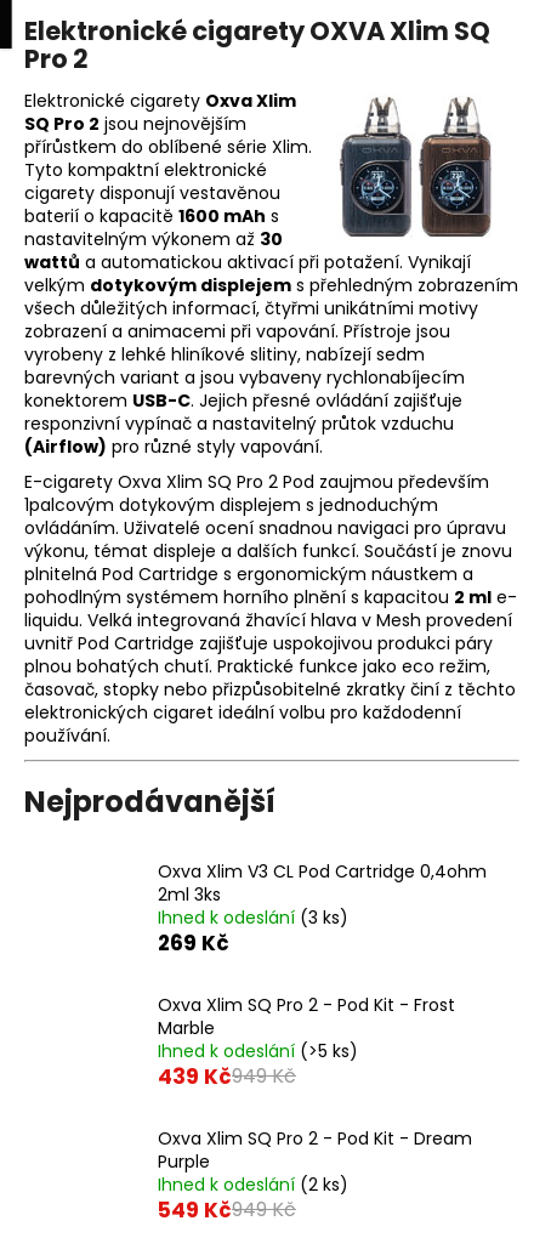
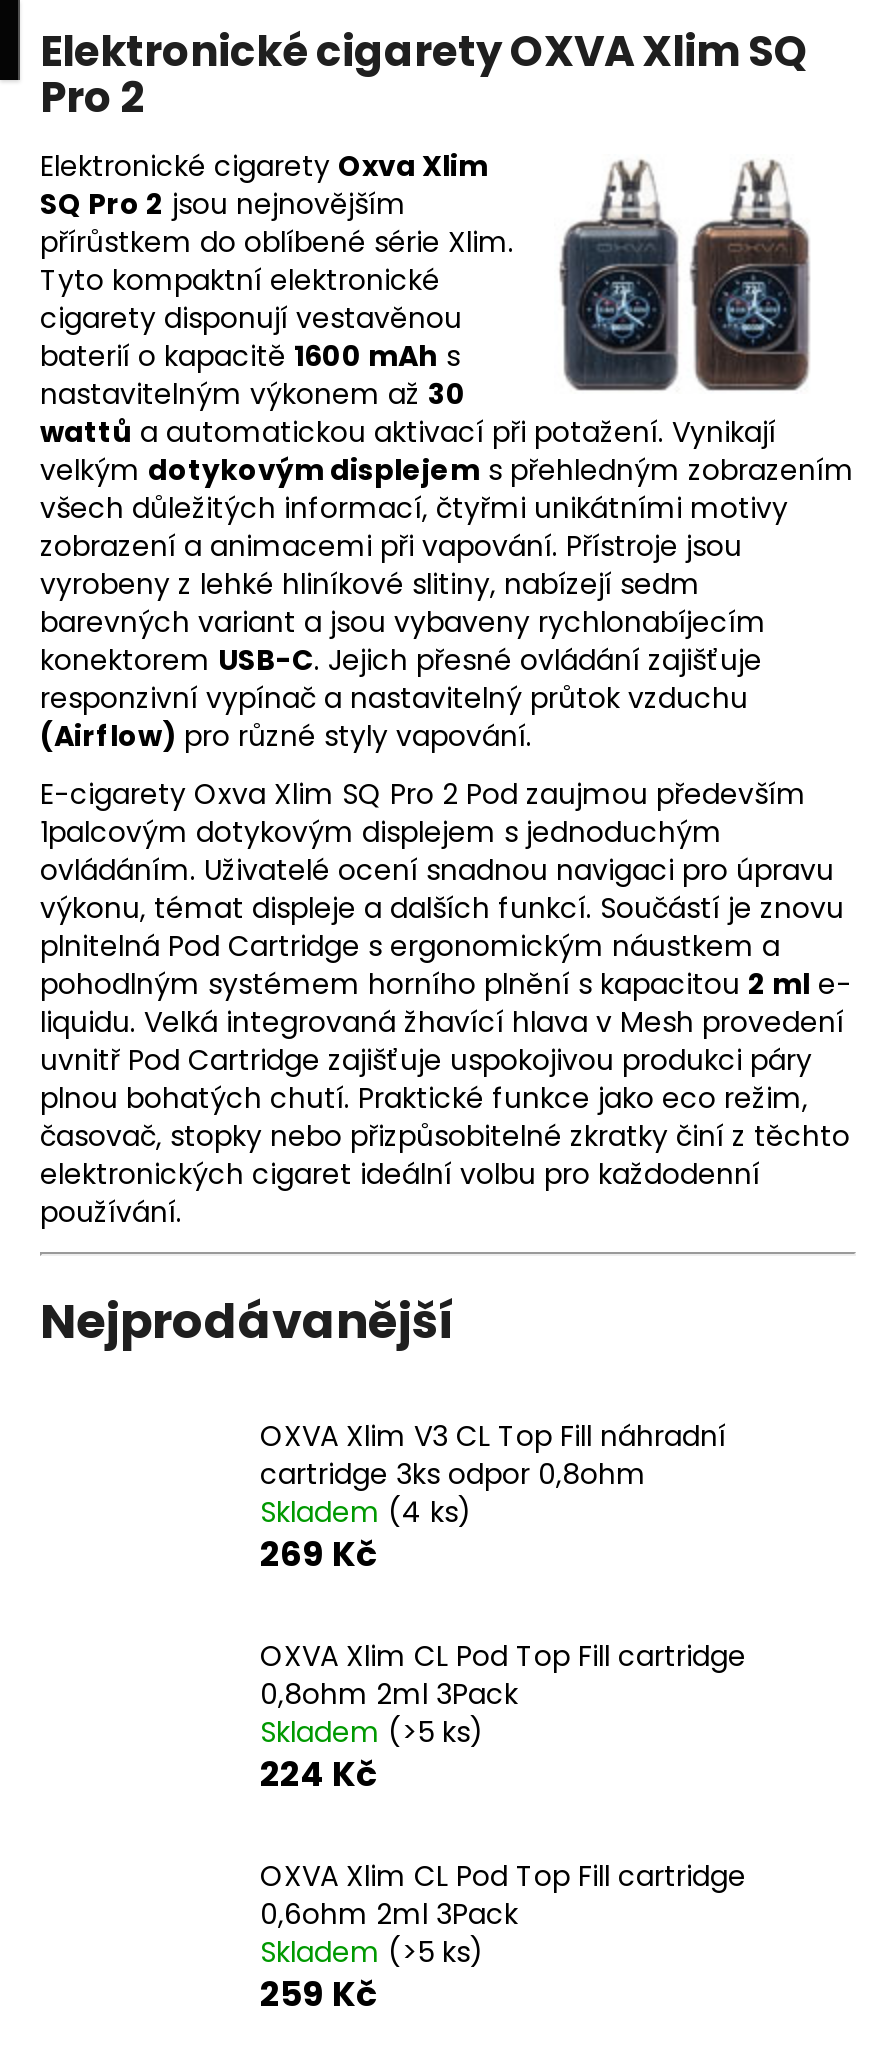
- Oxva Xlim V3 CL Pod Cartridge 0,4ohm
- 2ml 3ks
- Ihned k odeslání (3 ks)
+ OXVA Xlim V3 CL Top Fill náhradní
+ cartridge 3ks odpor 0,8ohm
+ Skladem (4 ks)

- Oxva Xlim SQ Pro 2 - Pod Kit - Frost
- Marble
- Ihned k odeslání (>5 ks)
- 439 Kč949 Kč
+ OXVA Xlim CL Pod Top Fill cartridge
+ 0,8ohm 2ml 3Pack
+ Skladem (>5 ks)
+ 224 Kč

- Oxva Xlim SQ Pro 2 - Pod Kit - Dream
- Purple
- Ihned k odeslání (2 ks)
- 549 Kč949 Kč
+ OXVA Xlim CL Pod Top Fill cartridge
+ 0,6ohm 2ml 3Pack
+ Skladem (>5 ks)
+ 259 Kč
